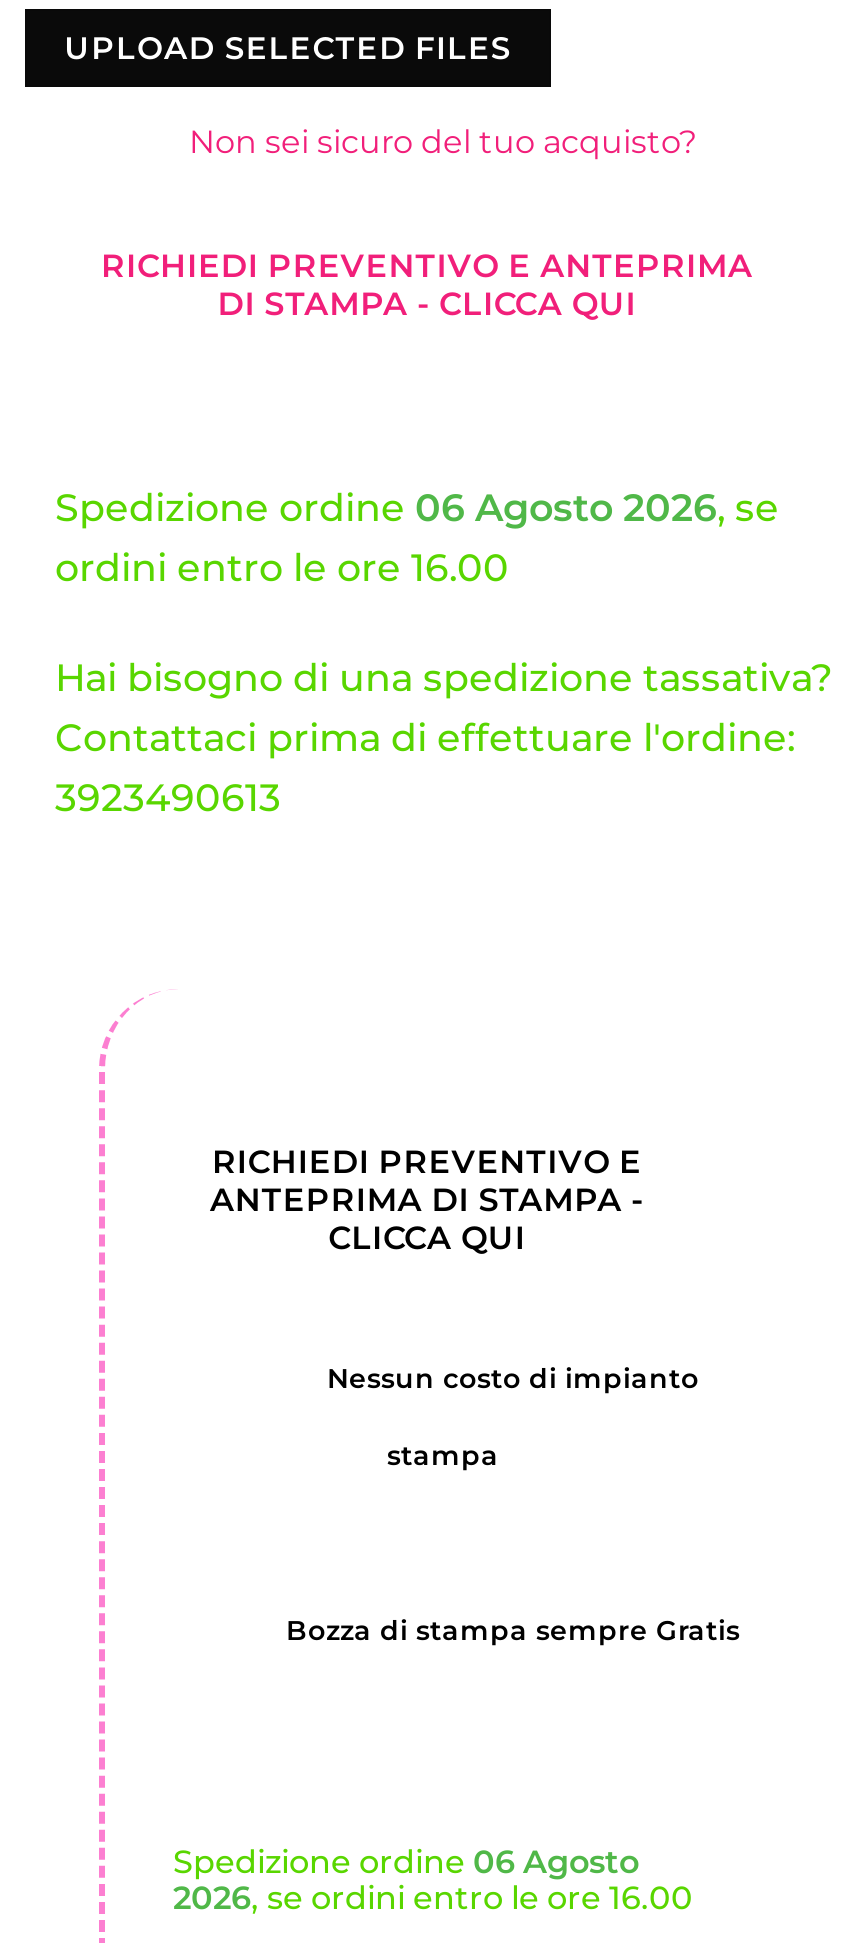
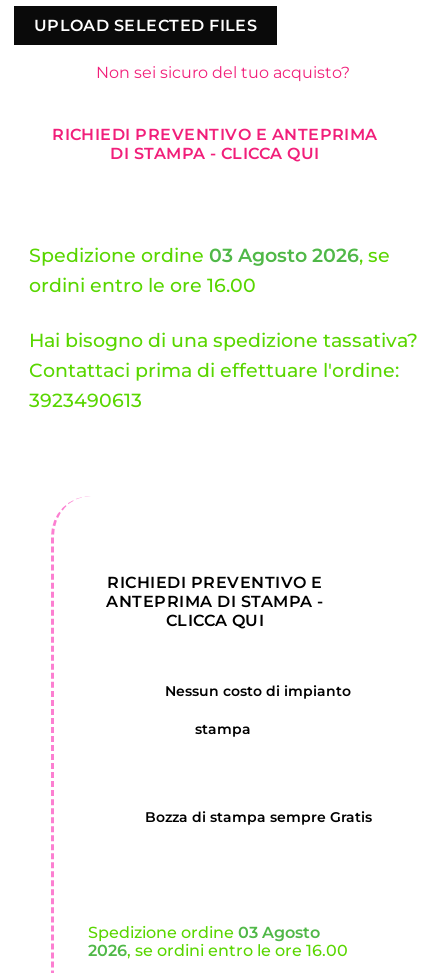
- Spedizione ordine 06 Agosto 2026, se
+ Spedizione ordine 03 Agosto 2026, se

- Spedizione ordine 06 Agosto
+ Spedizione ordine 03 Agosto
